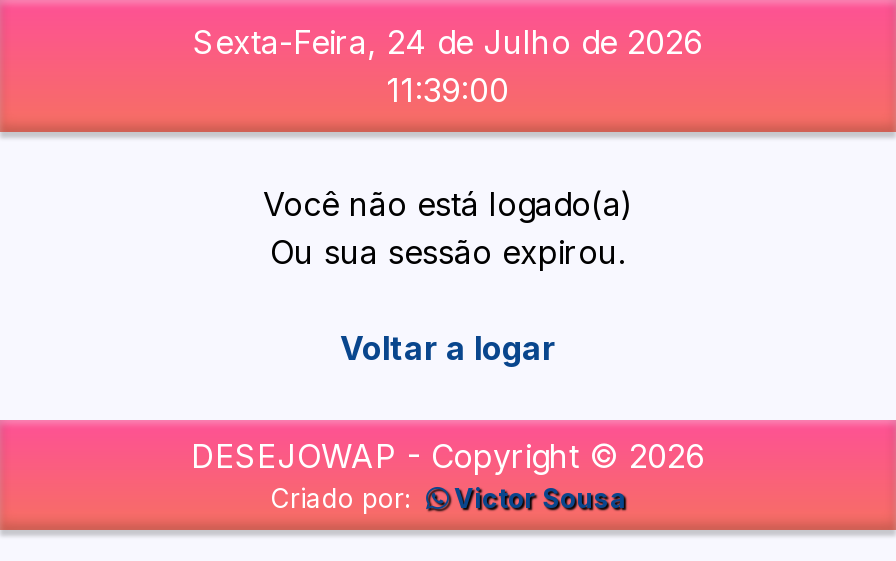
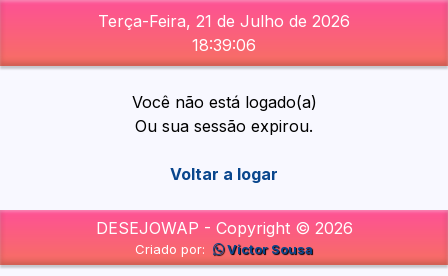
- Sexta-Feira, 24 de Julho de 2026
+ Terça-Feira, 21 de Julho de 2026

- 11:39:00
+ 18:39:06
